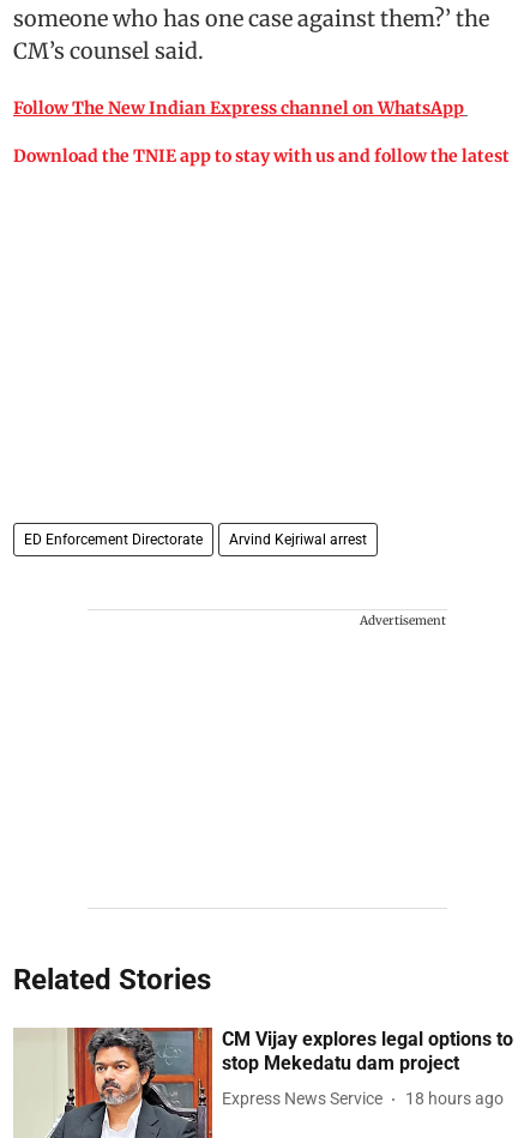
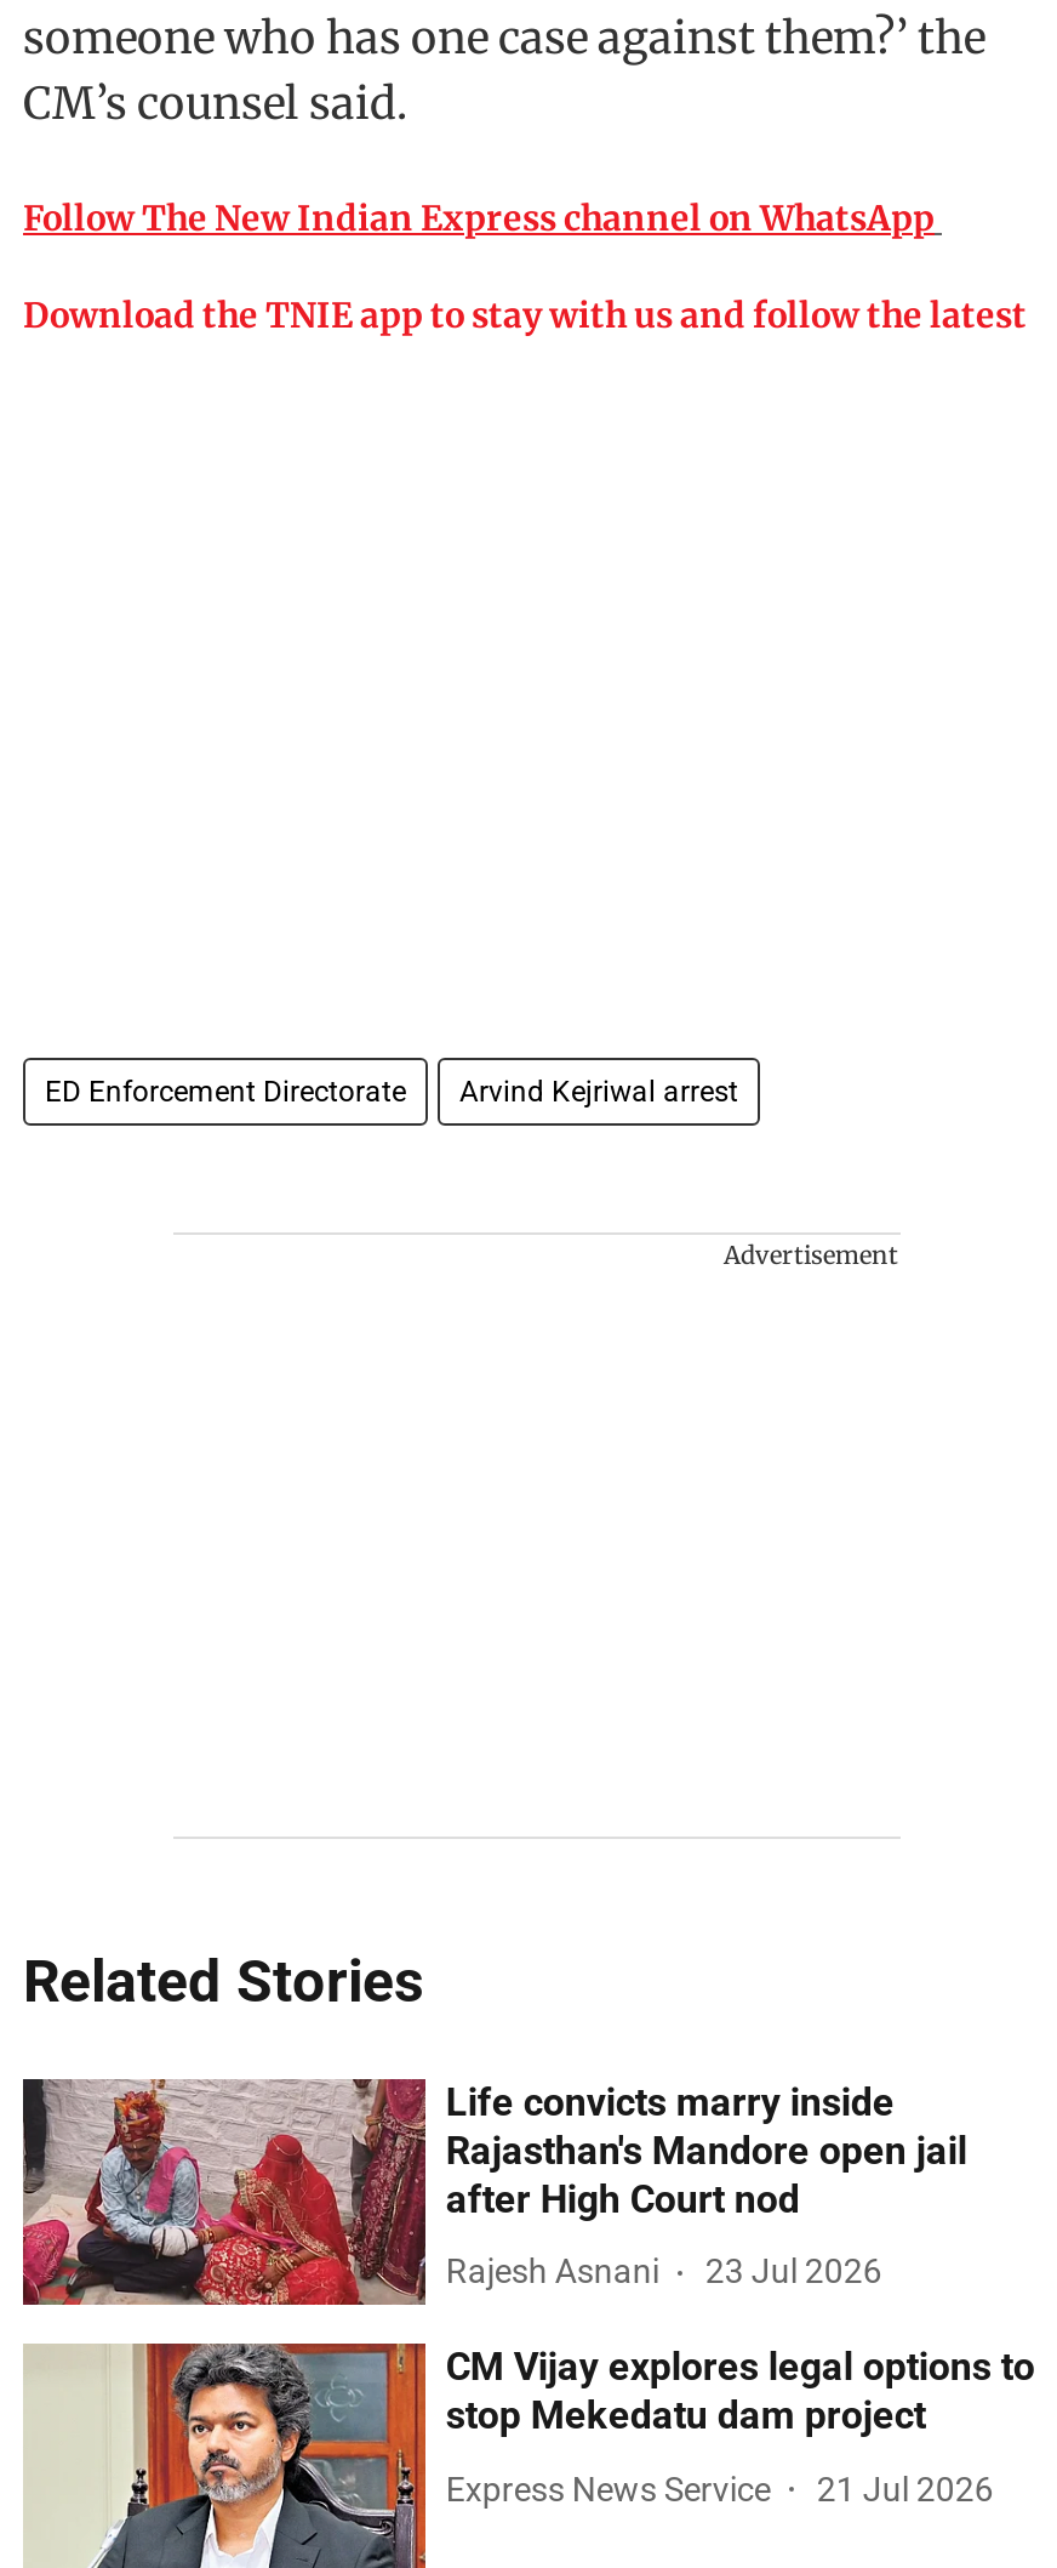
+ [image]
+ Life convicts marry inside
+ Rajasthan's Mandore open jail
+ after High Court nod
+ Rajesh Asnani
+ 23 Jul 2026

- Express News Service 18 hours ago
+ Express News Service 21 Jul 2026
